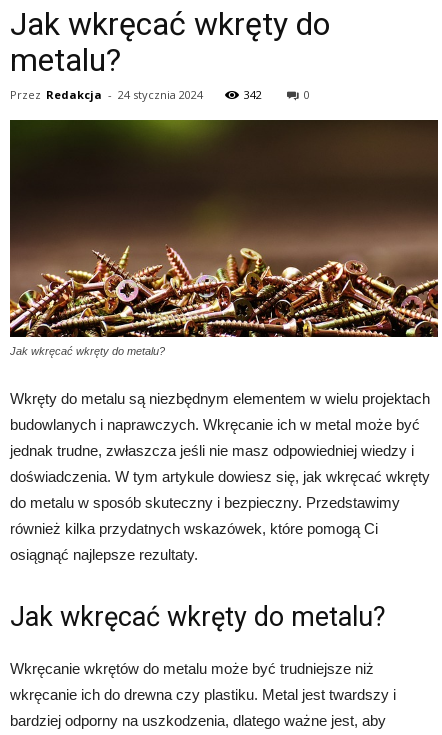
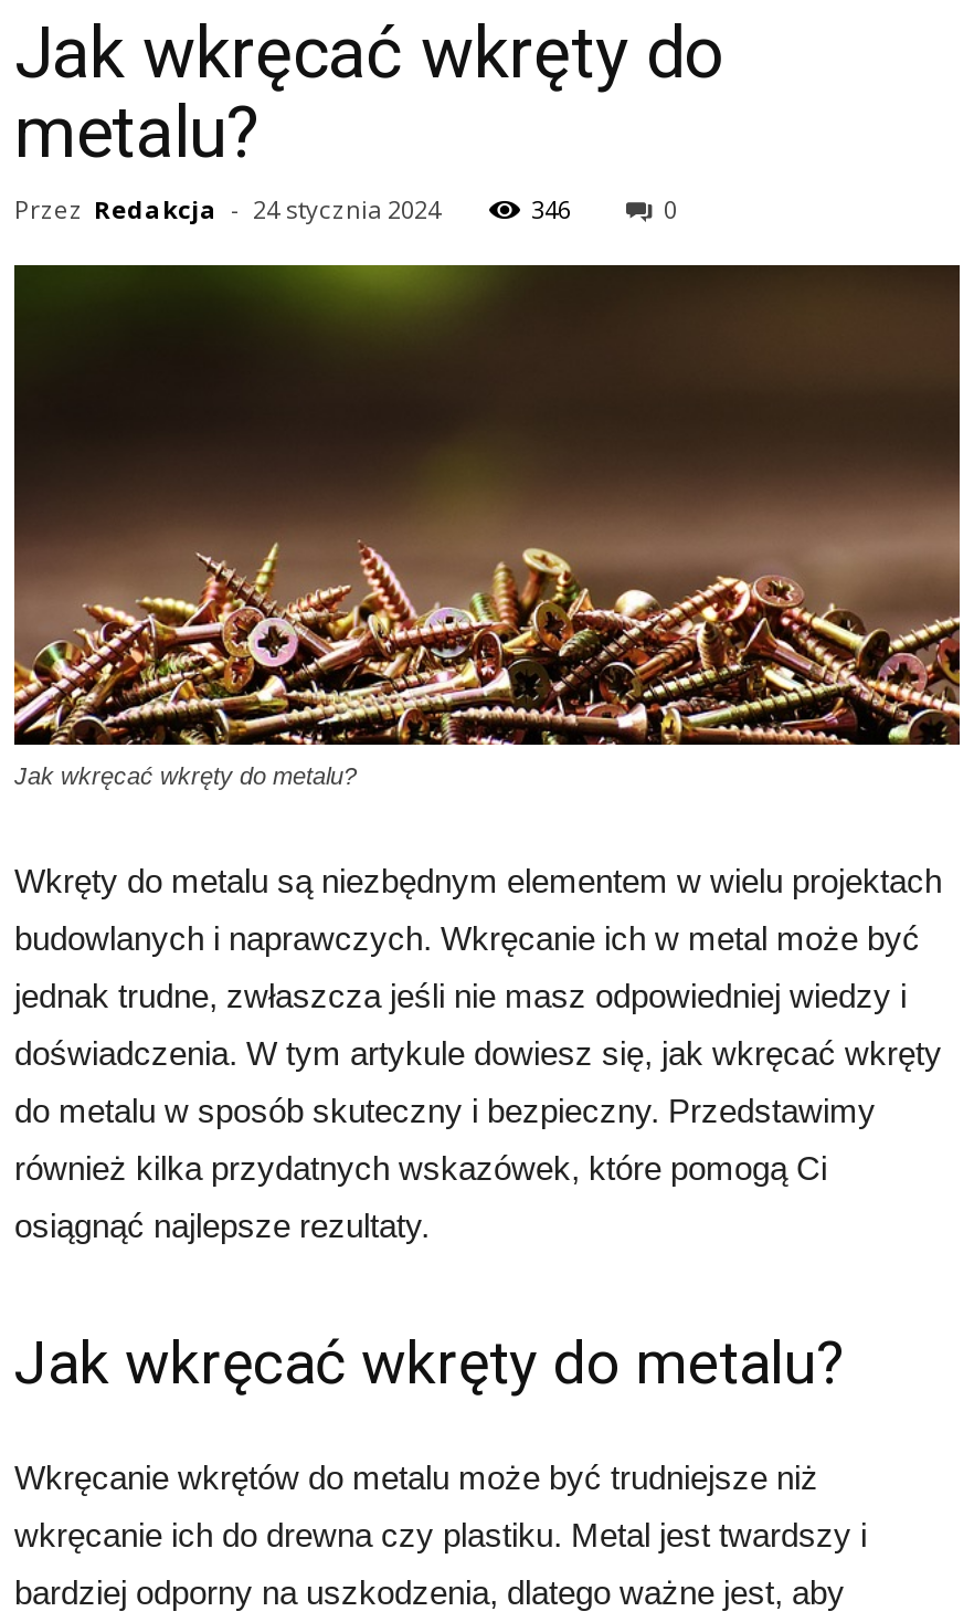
- 342
+ 346
